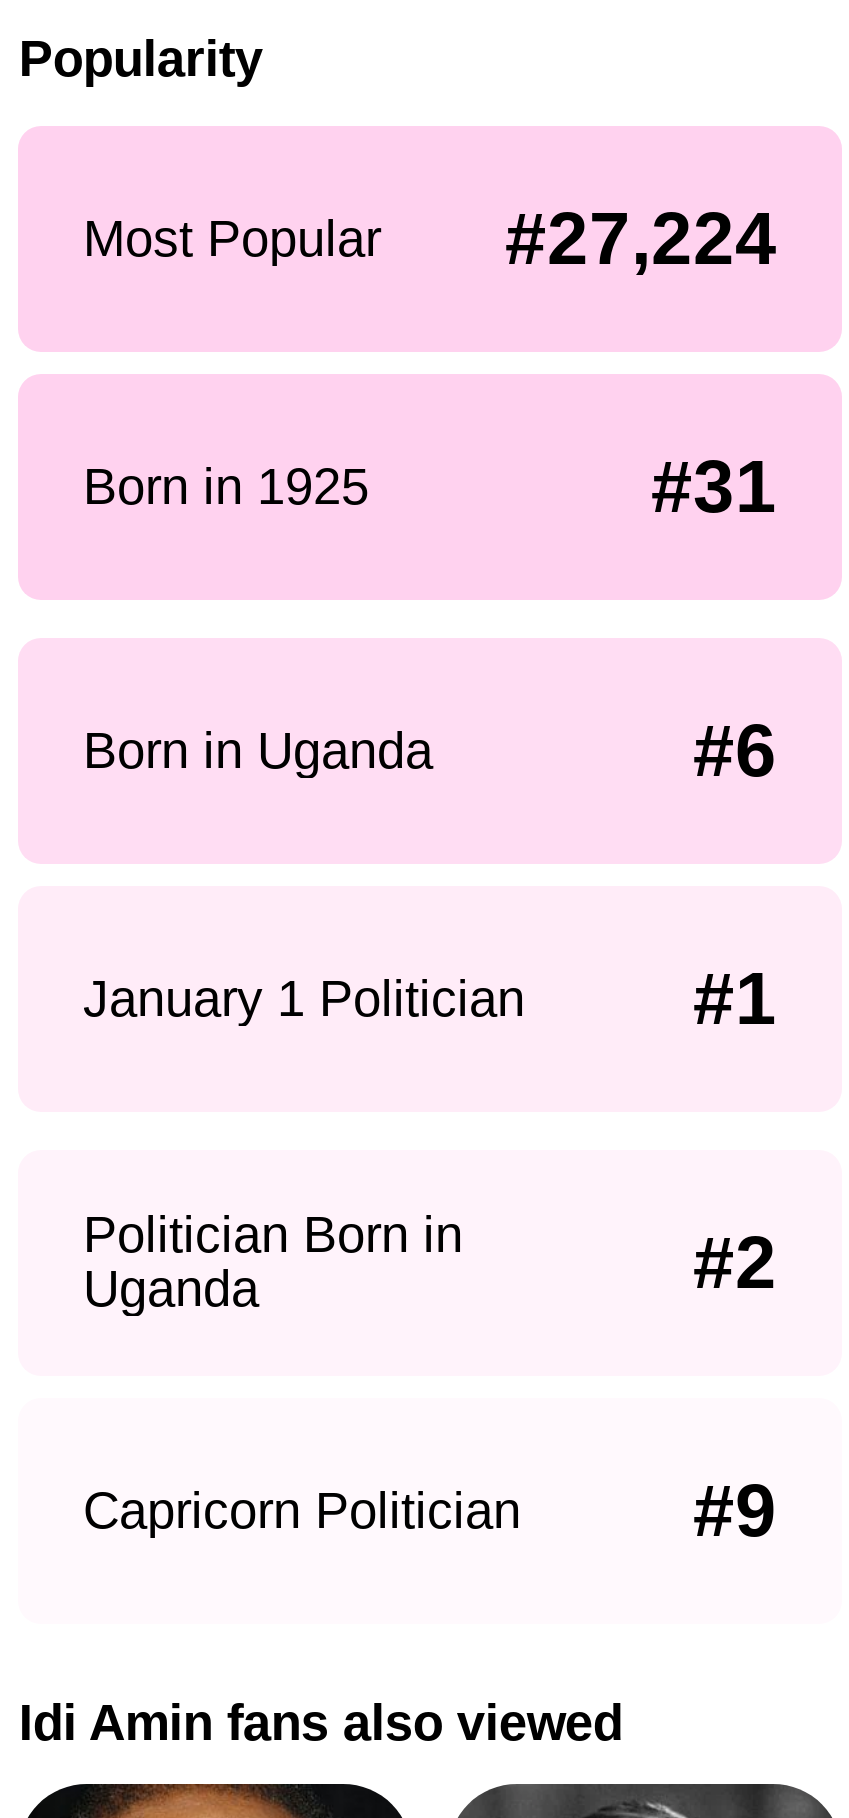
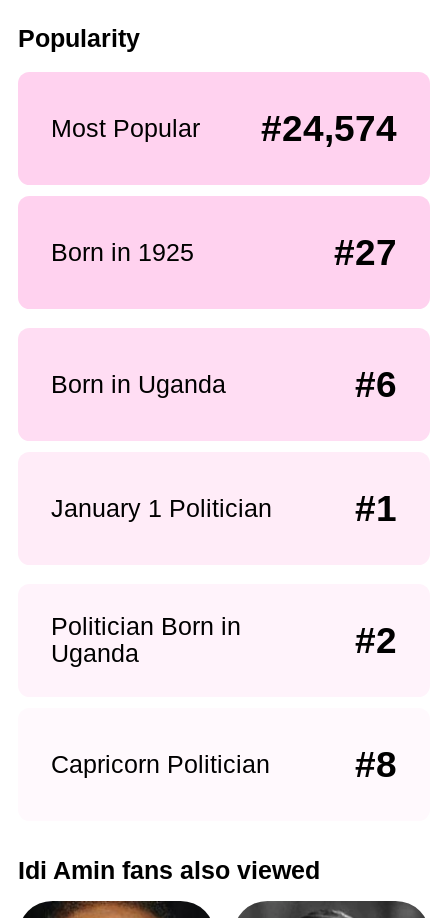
- #27,224
+ #24,574

- #31
+ #27

- #9
+ #8
